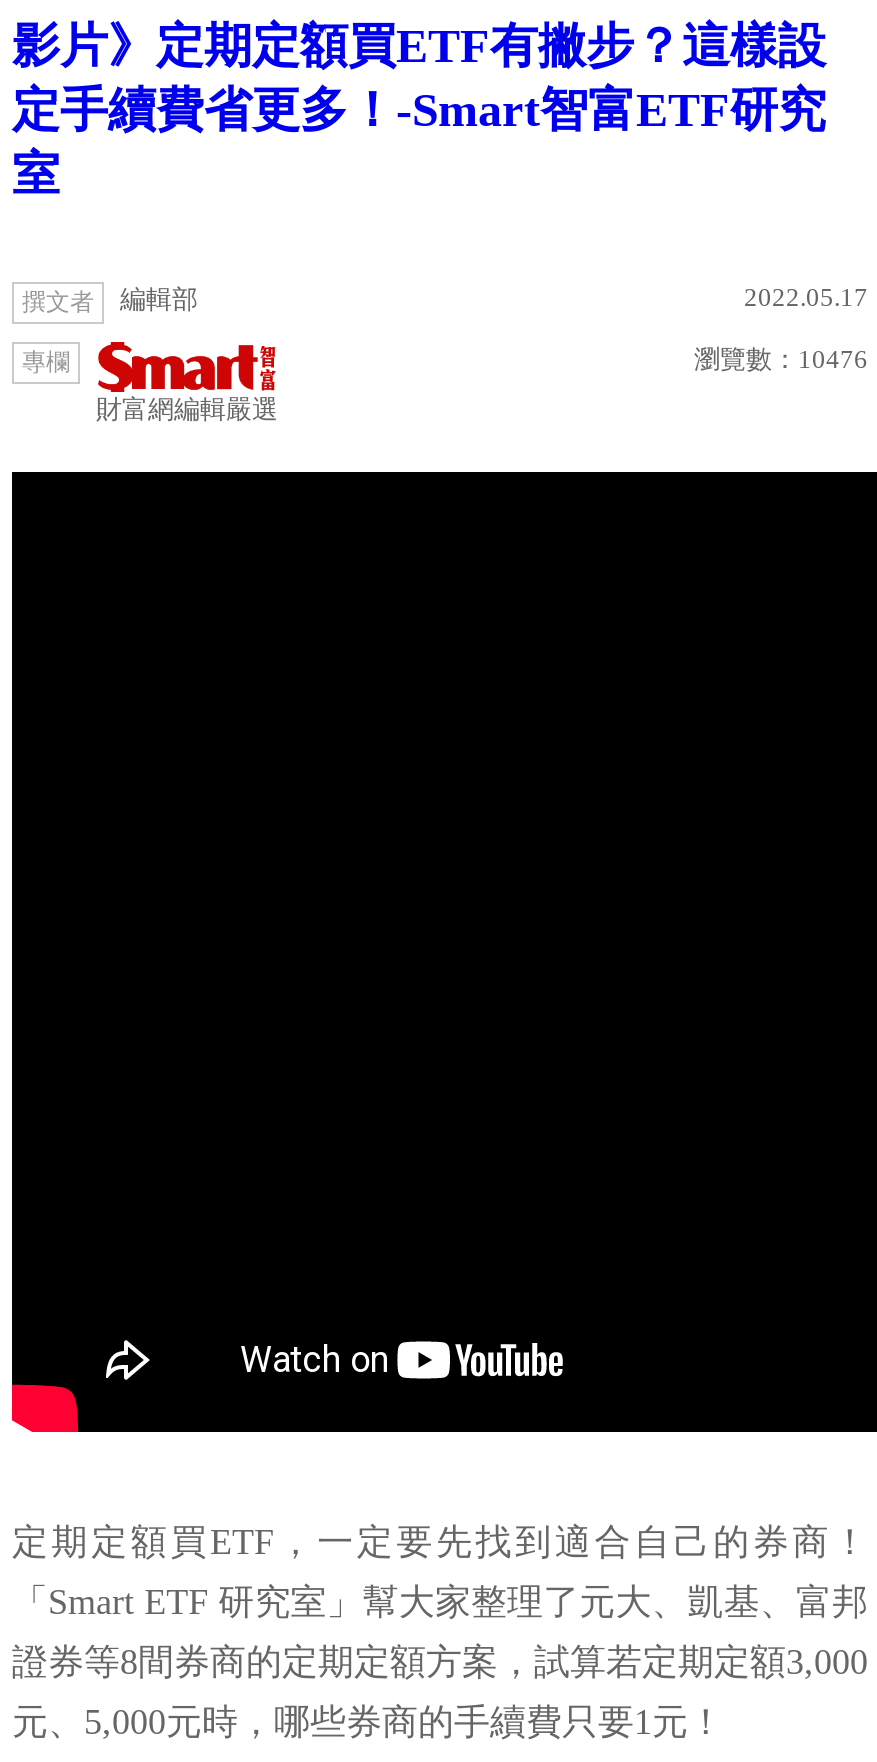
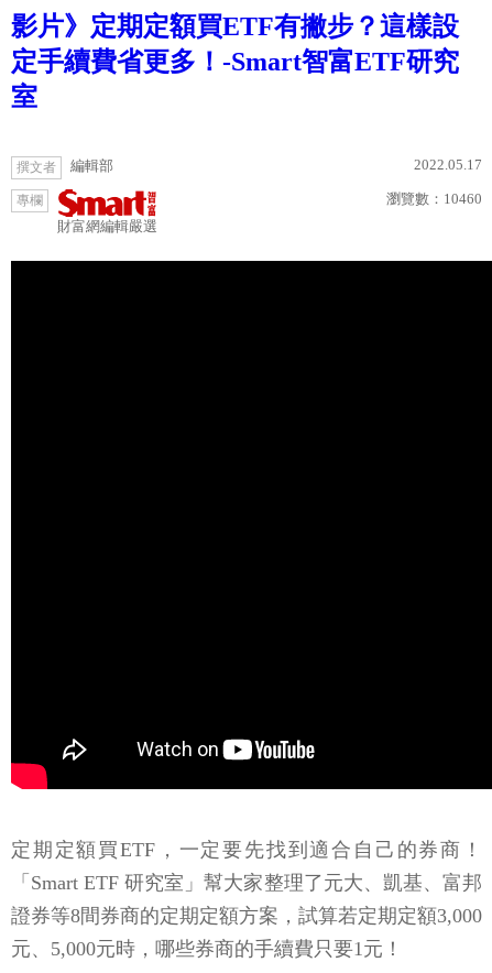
- 瀏覽數：10476
+ 瀏覽數：10460
